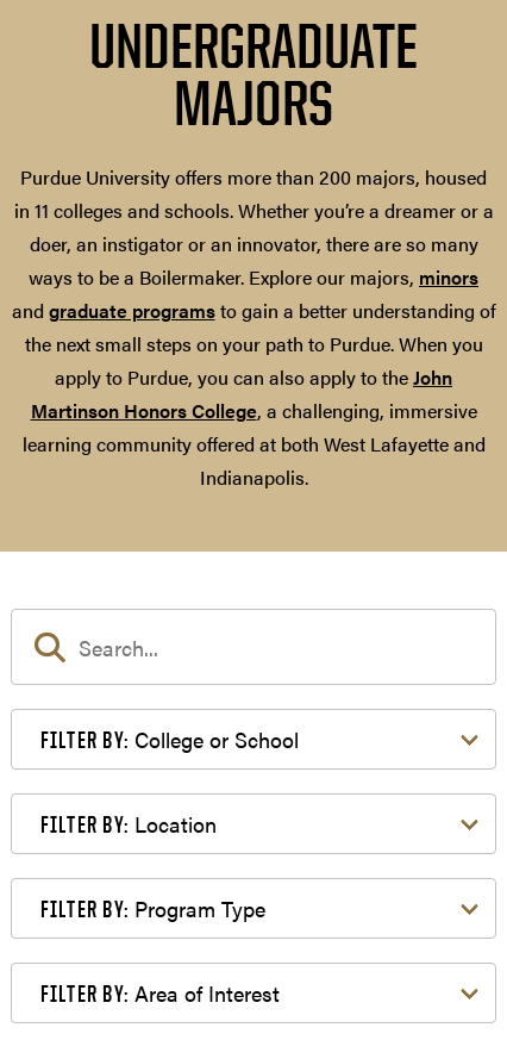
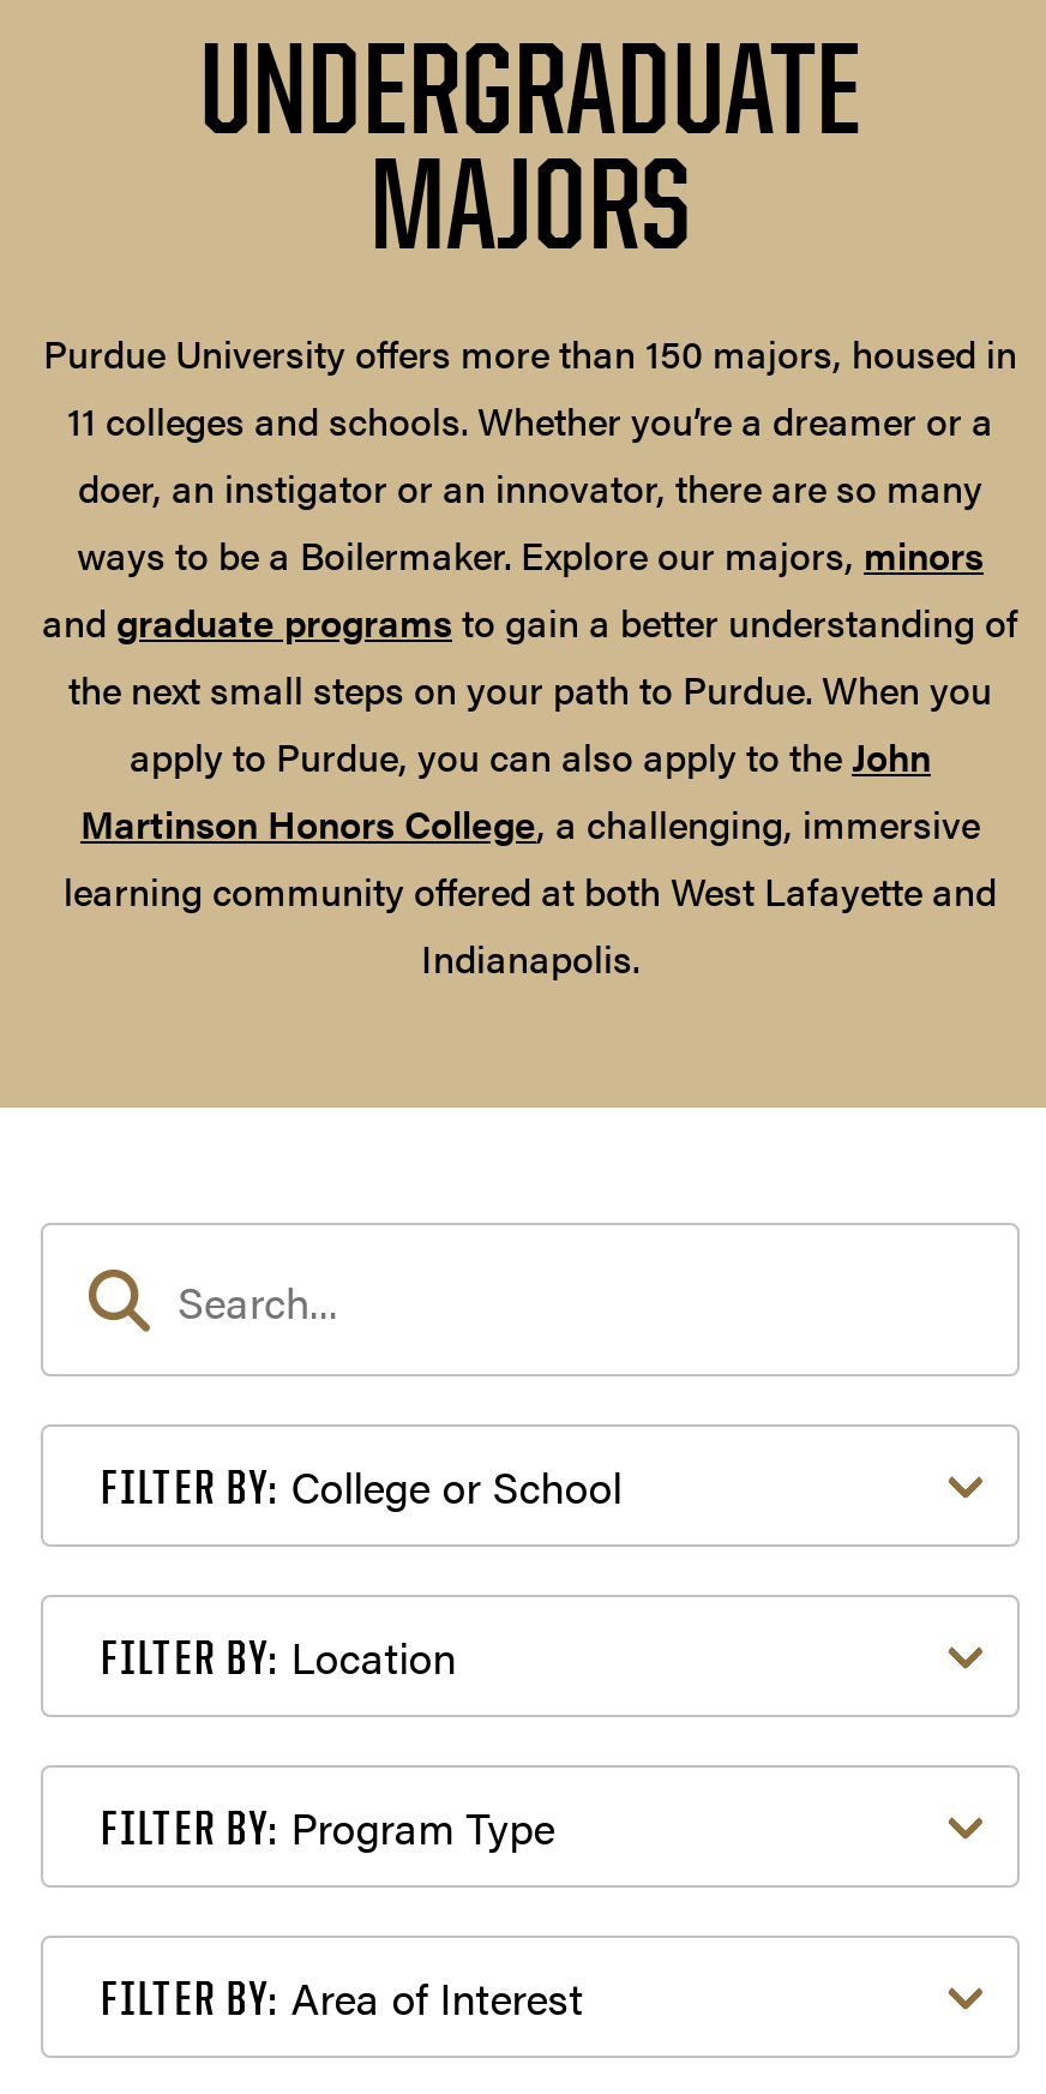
- Purdue University offers more than 200 majors, housed
- in 11 colleges and schools. Whether you’re a dreamer or a
+ Purdue University offers more than 150 majors, housed in
+ 11 colleges and schools. Whether you’re a dreamer or a
